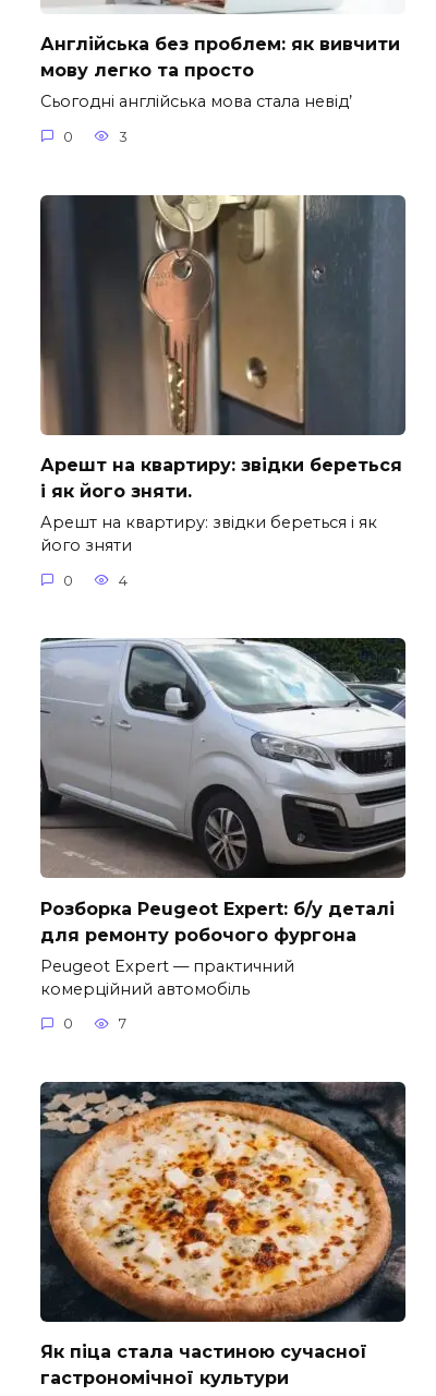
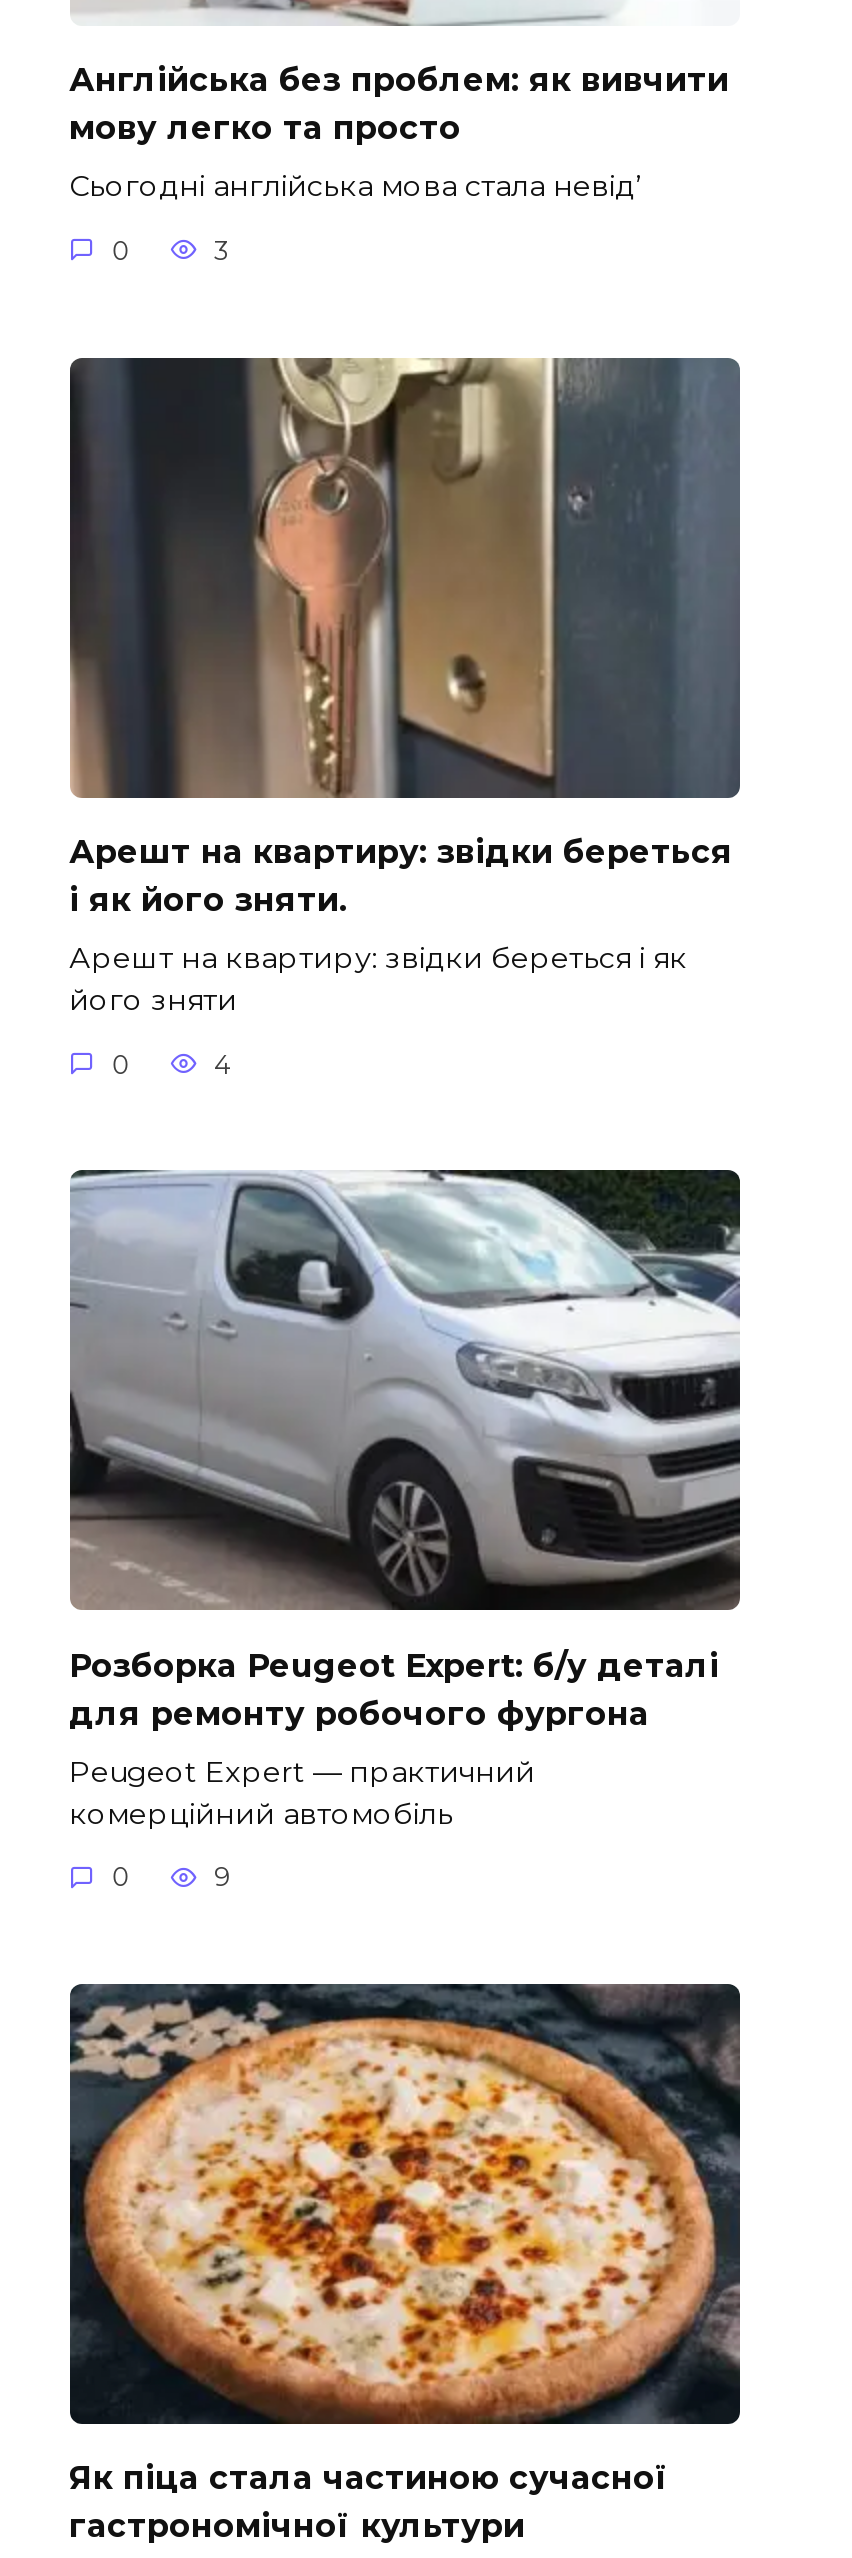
- 7
+ 9
